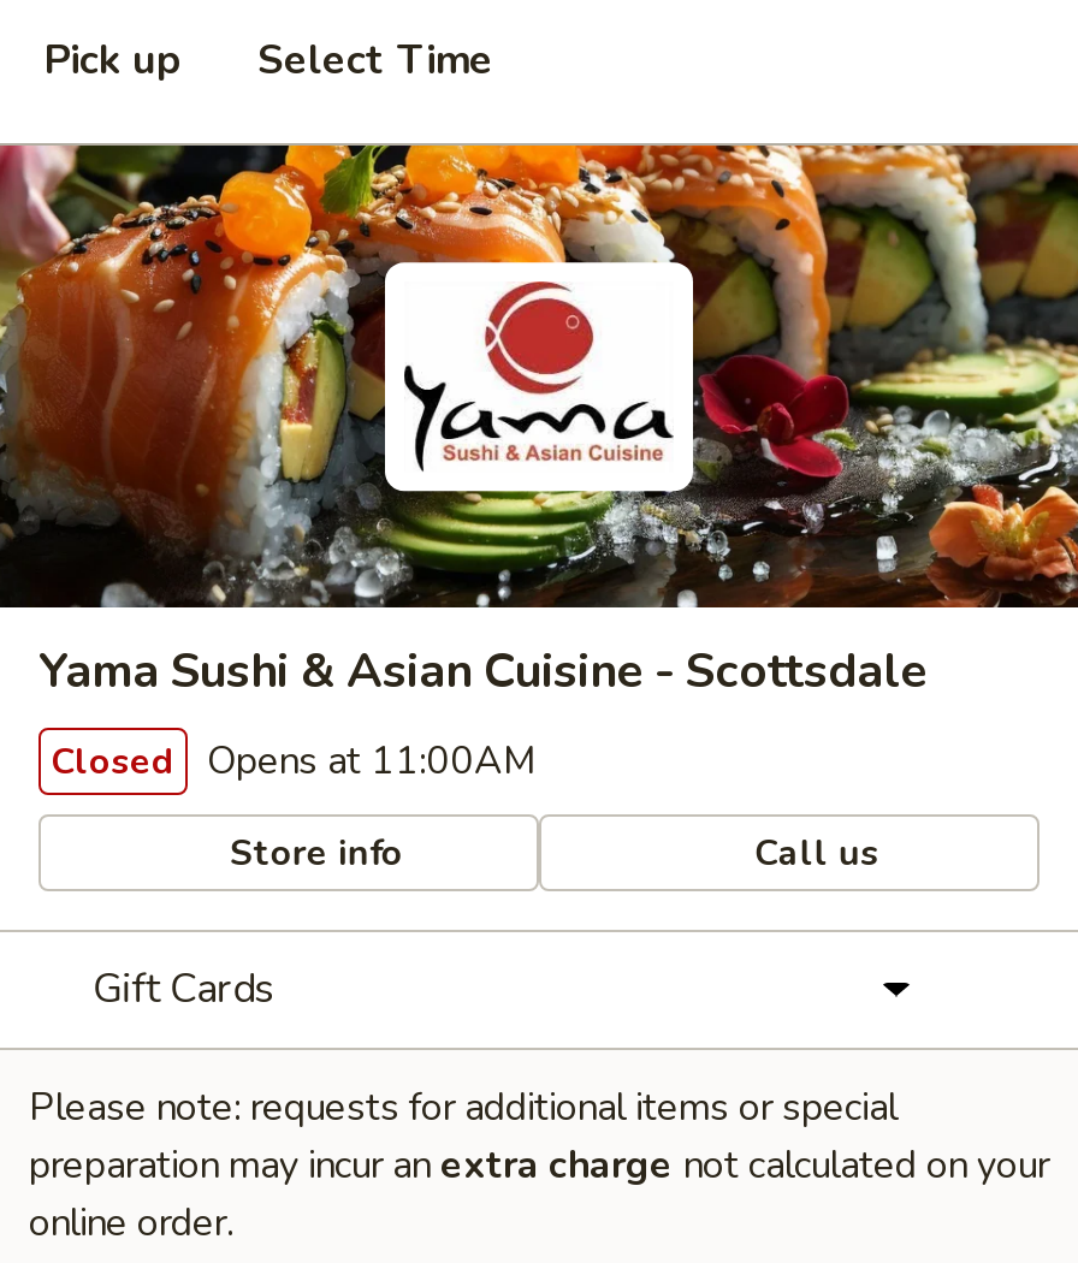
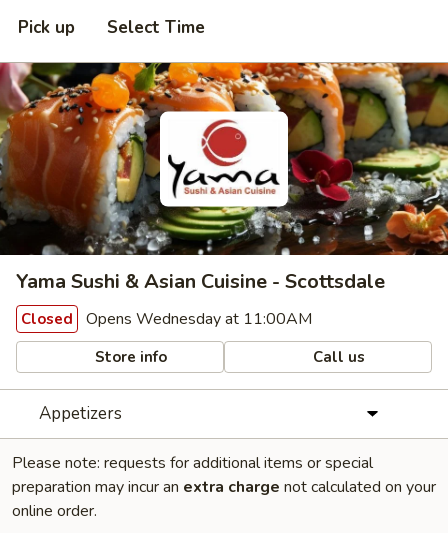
- Closed Opens at 11:00AM
+ Closed Opens Wednesday at 11:00AM

- Gift Cards
+ Appetizers
